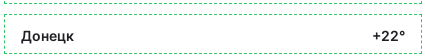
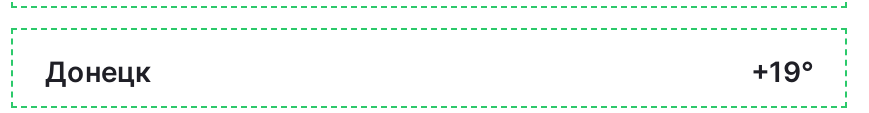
- +22°
+ +19°
